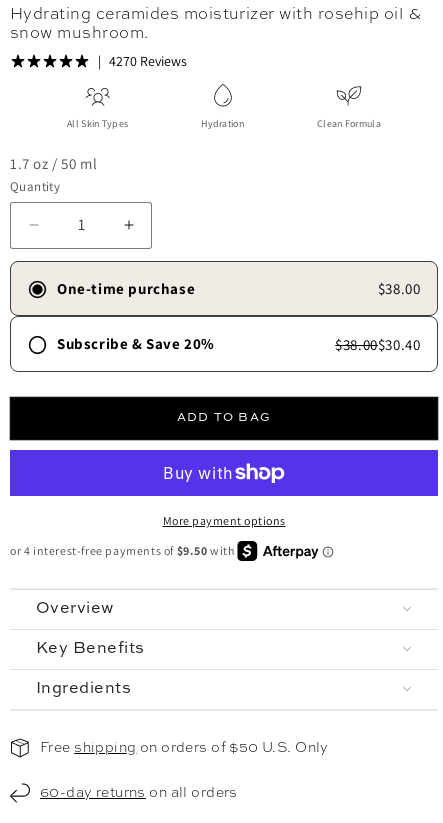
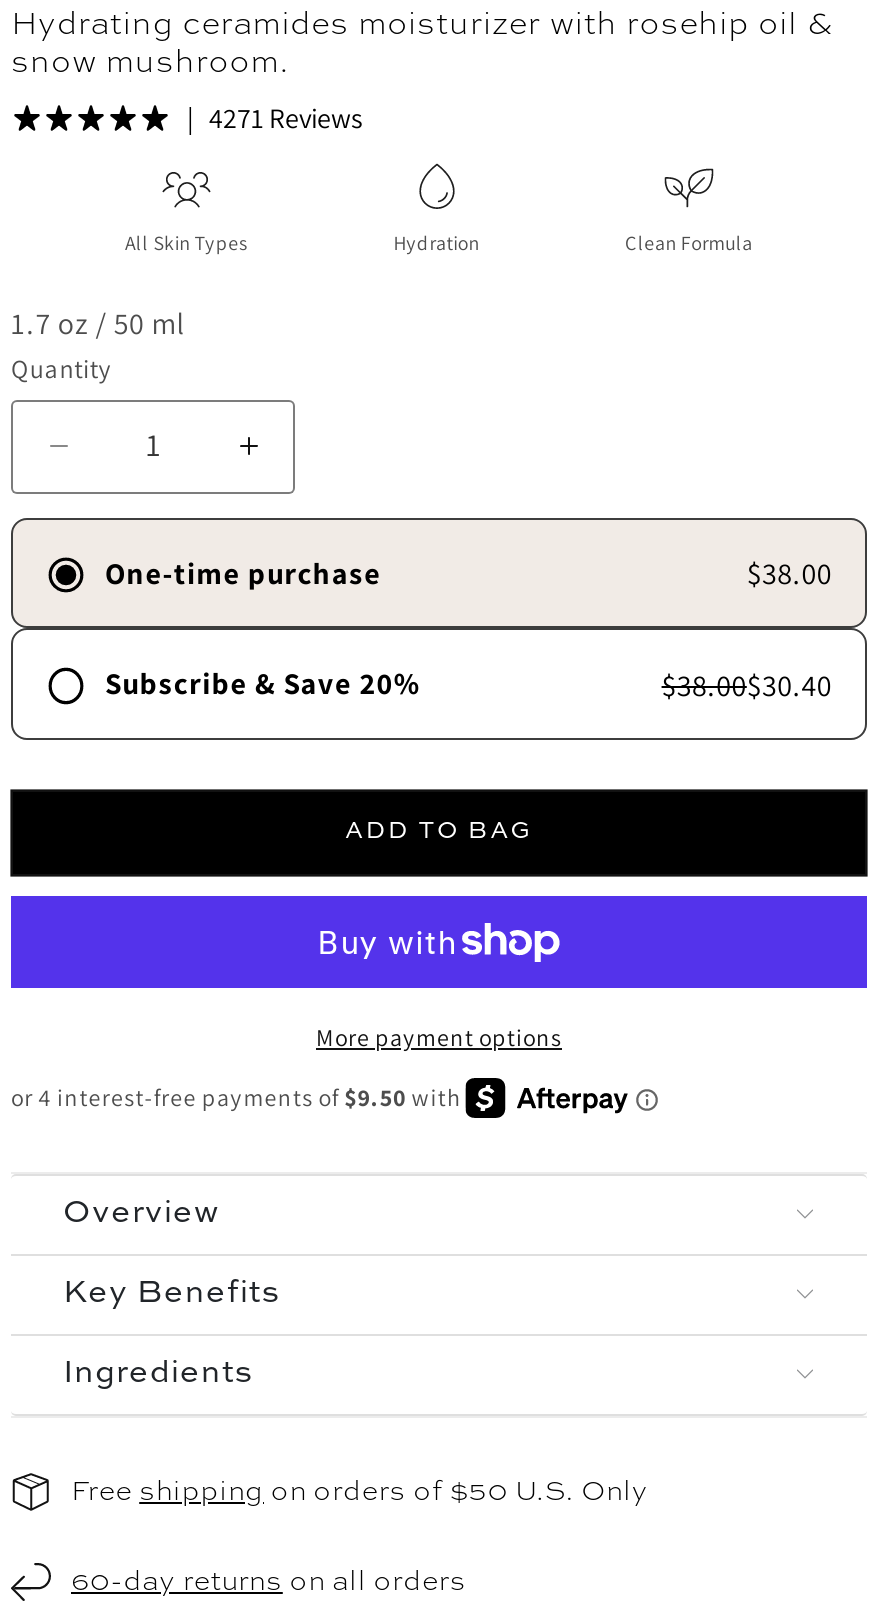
- 4270 Reviews
+ 4271 Reviews
